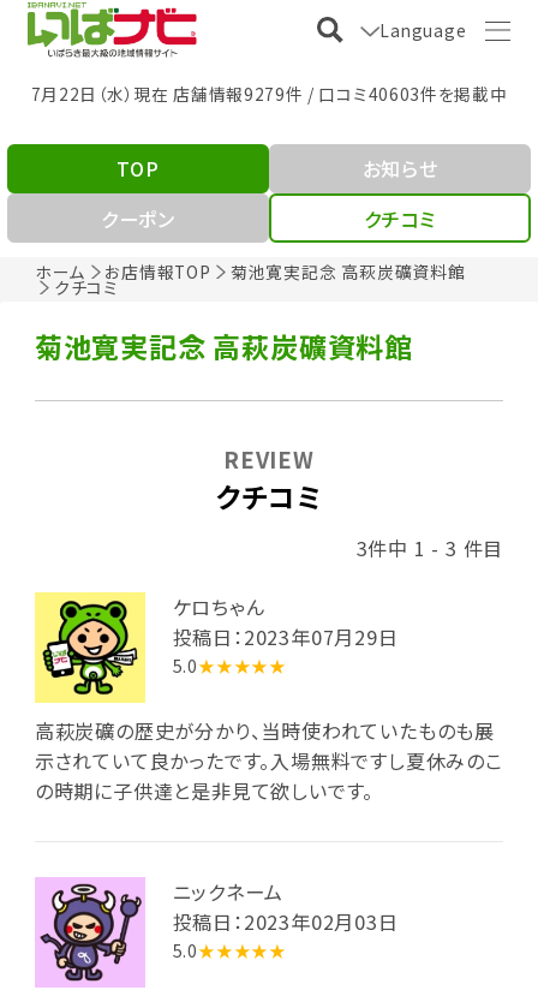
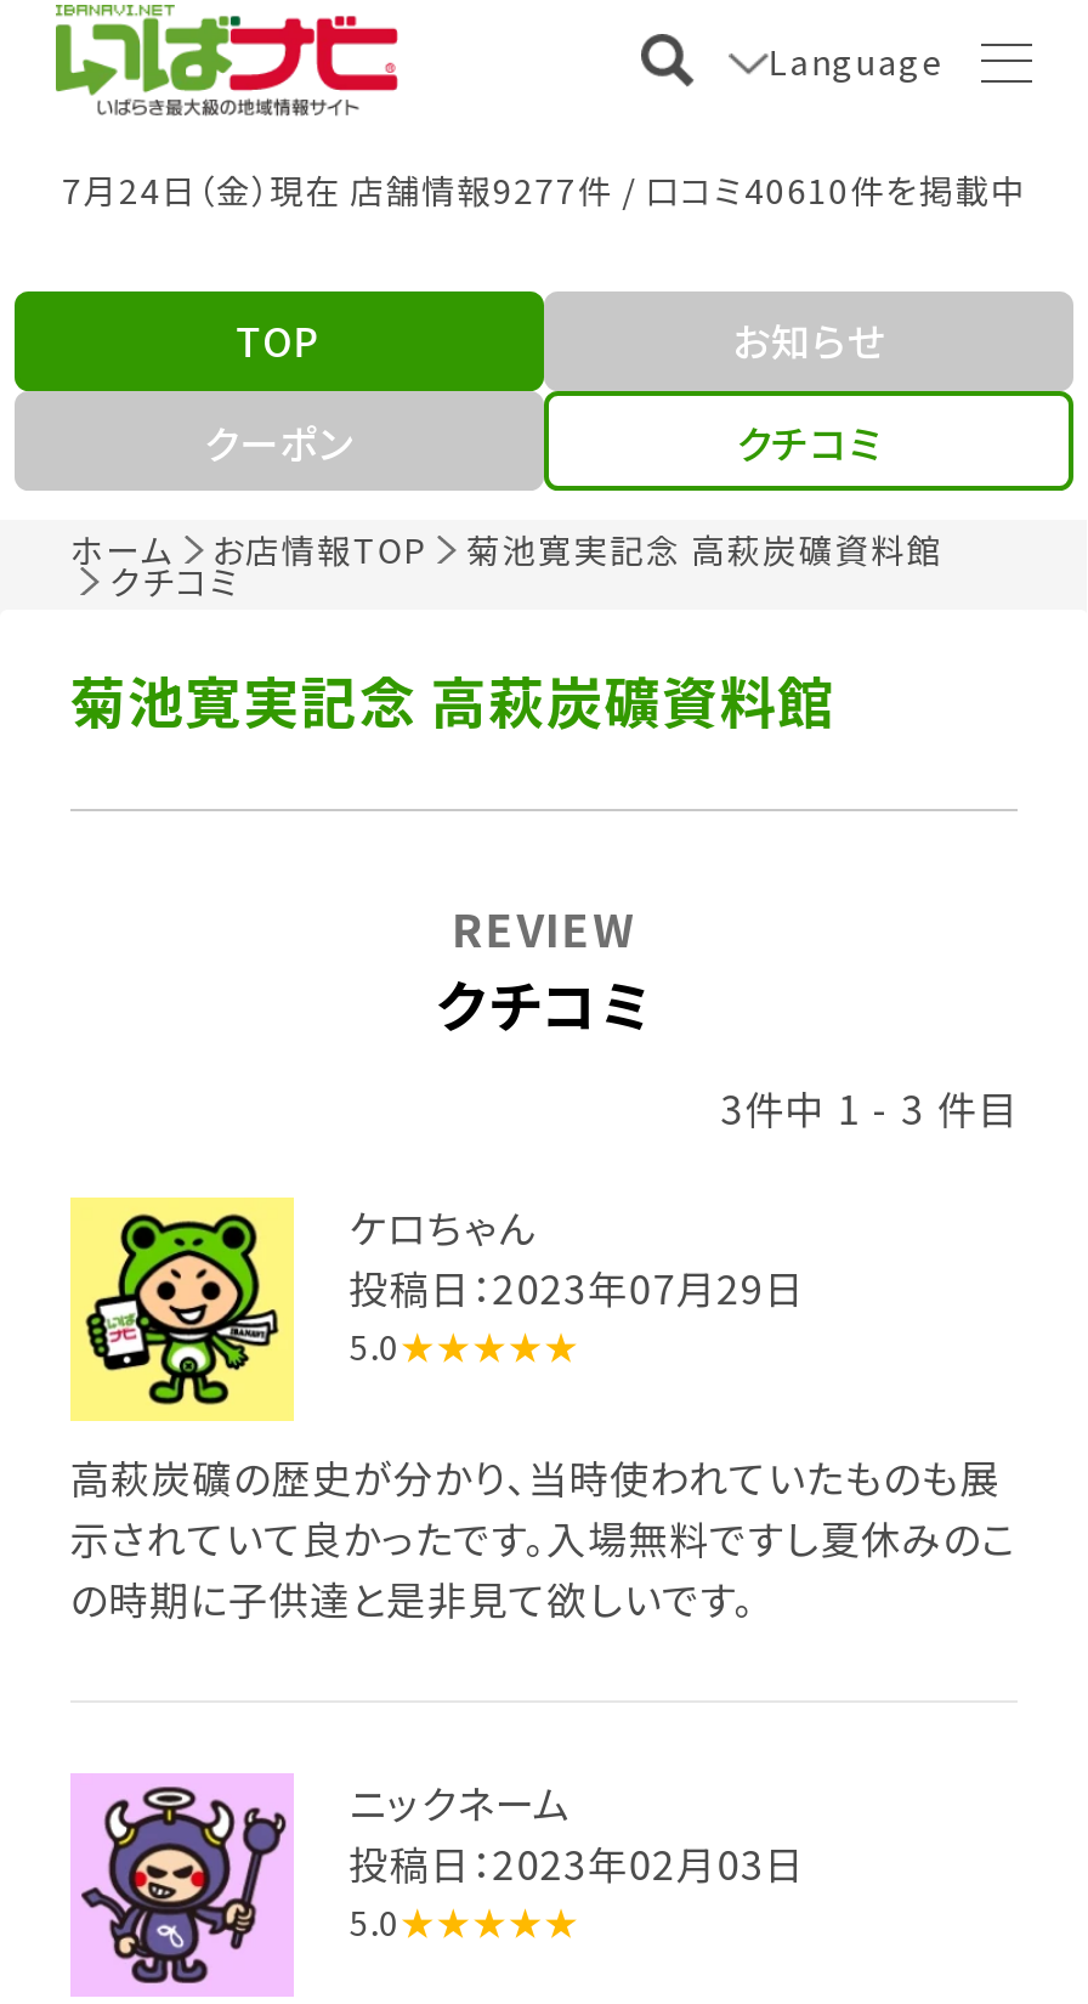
- 7月22日（水）現在 店舗情報9279件 / 口コミ40603件を掲載中
+ 7月24日（金）現在 店舗情報9277件 / 口コミ40610件を掲載中
